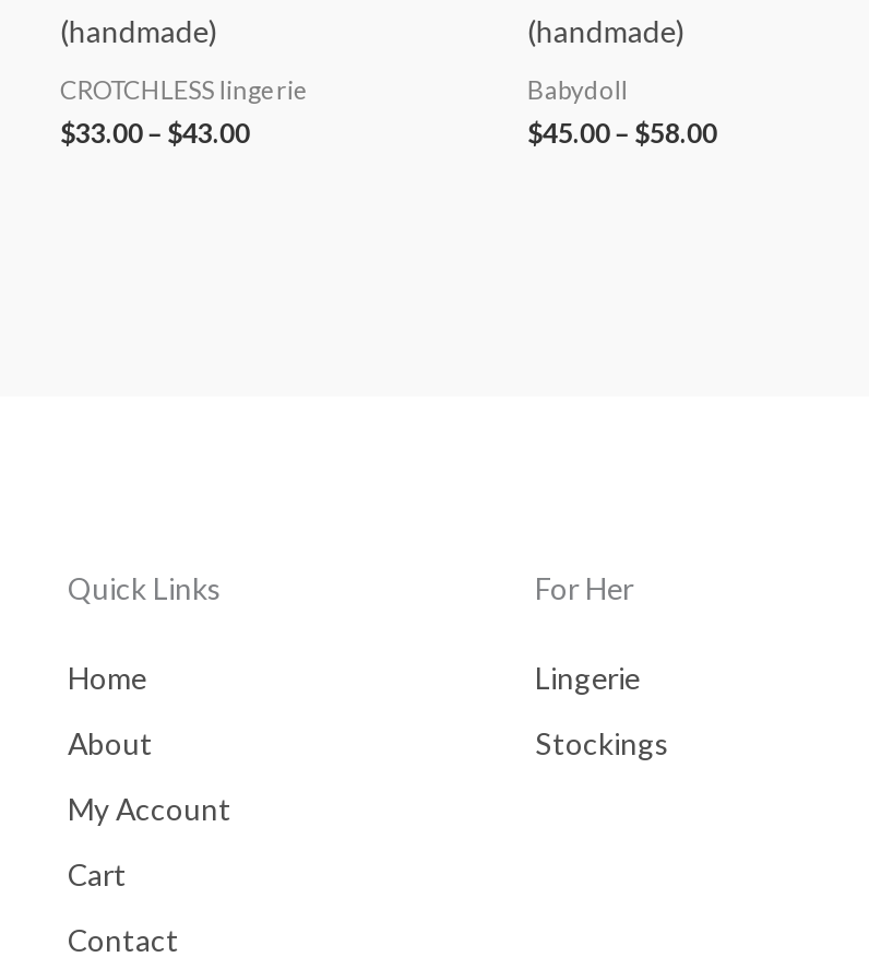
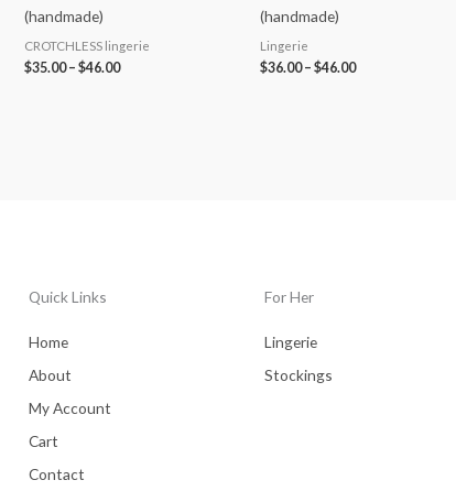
- Babydoll
+ Lingerie

- $33.00 – $43.00
+ $35.00 – $46.00

- $45.00 – $58.00
+ $36.00 – $46.00
